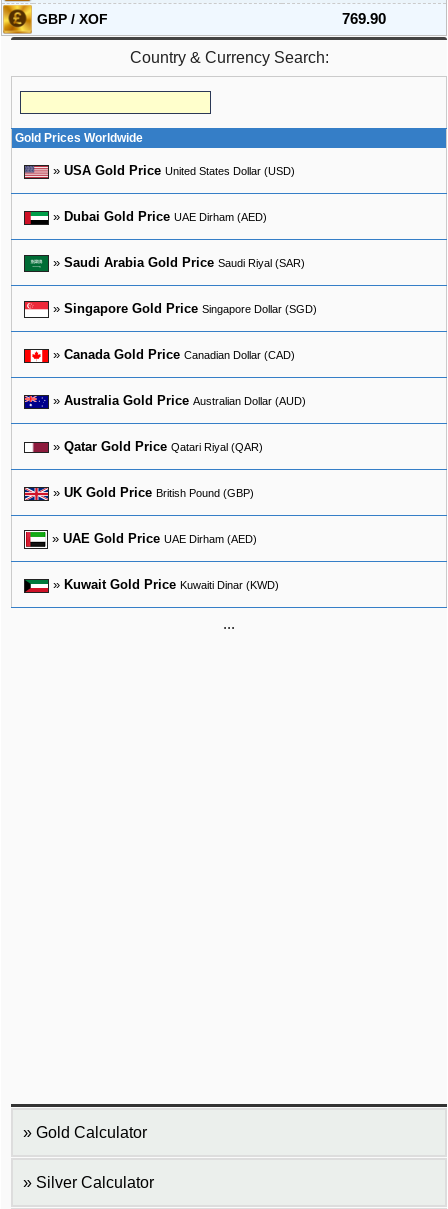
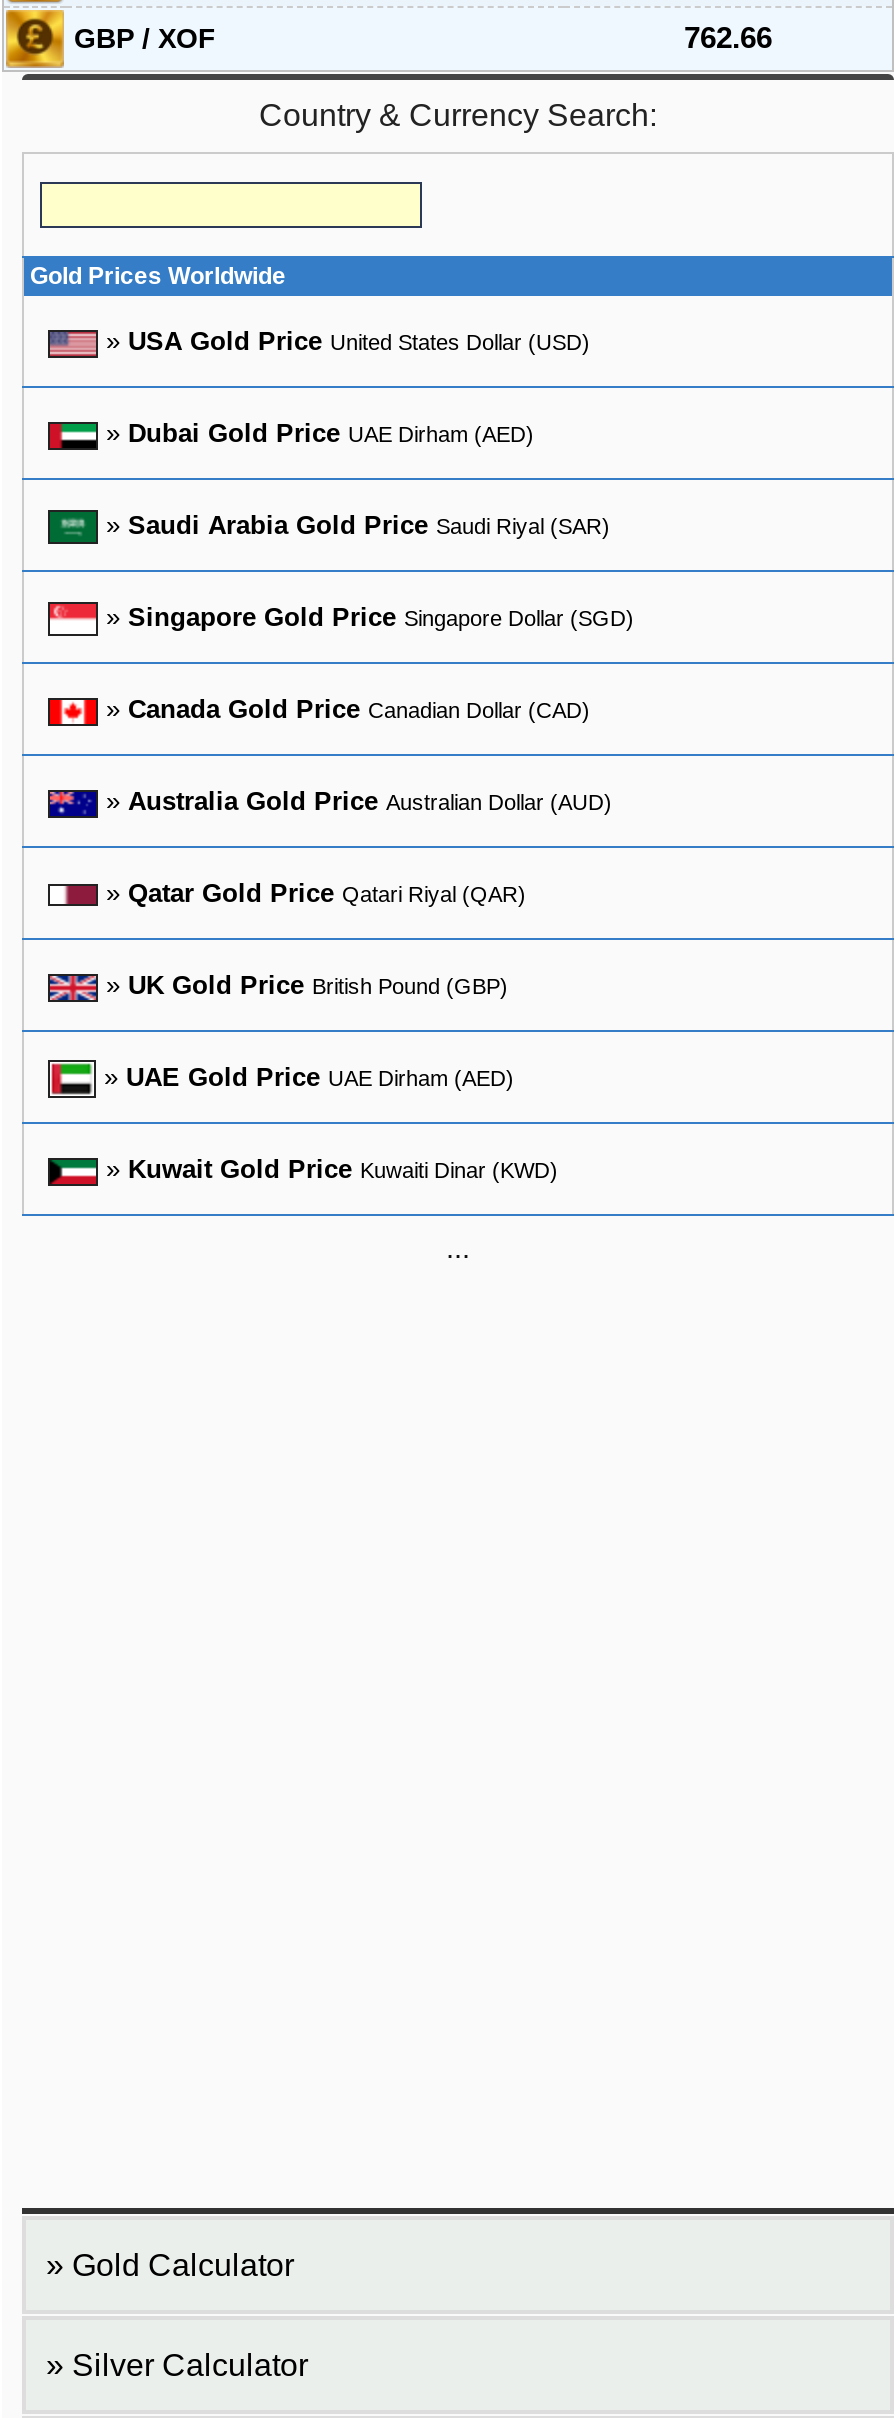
- 769.90
+ 762.66
